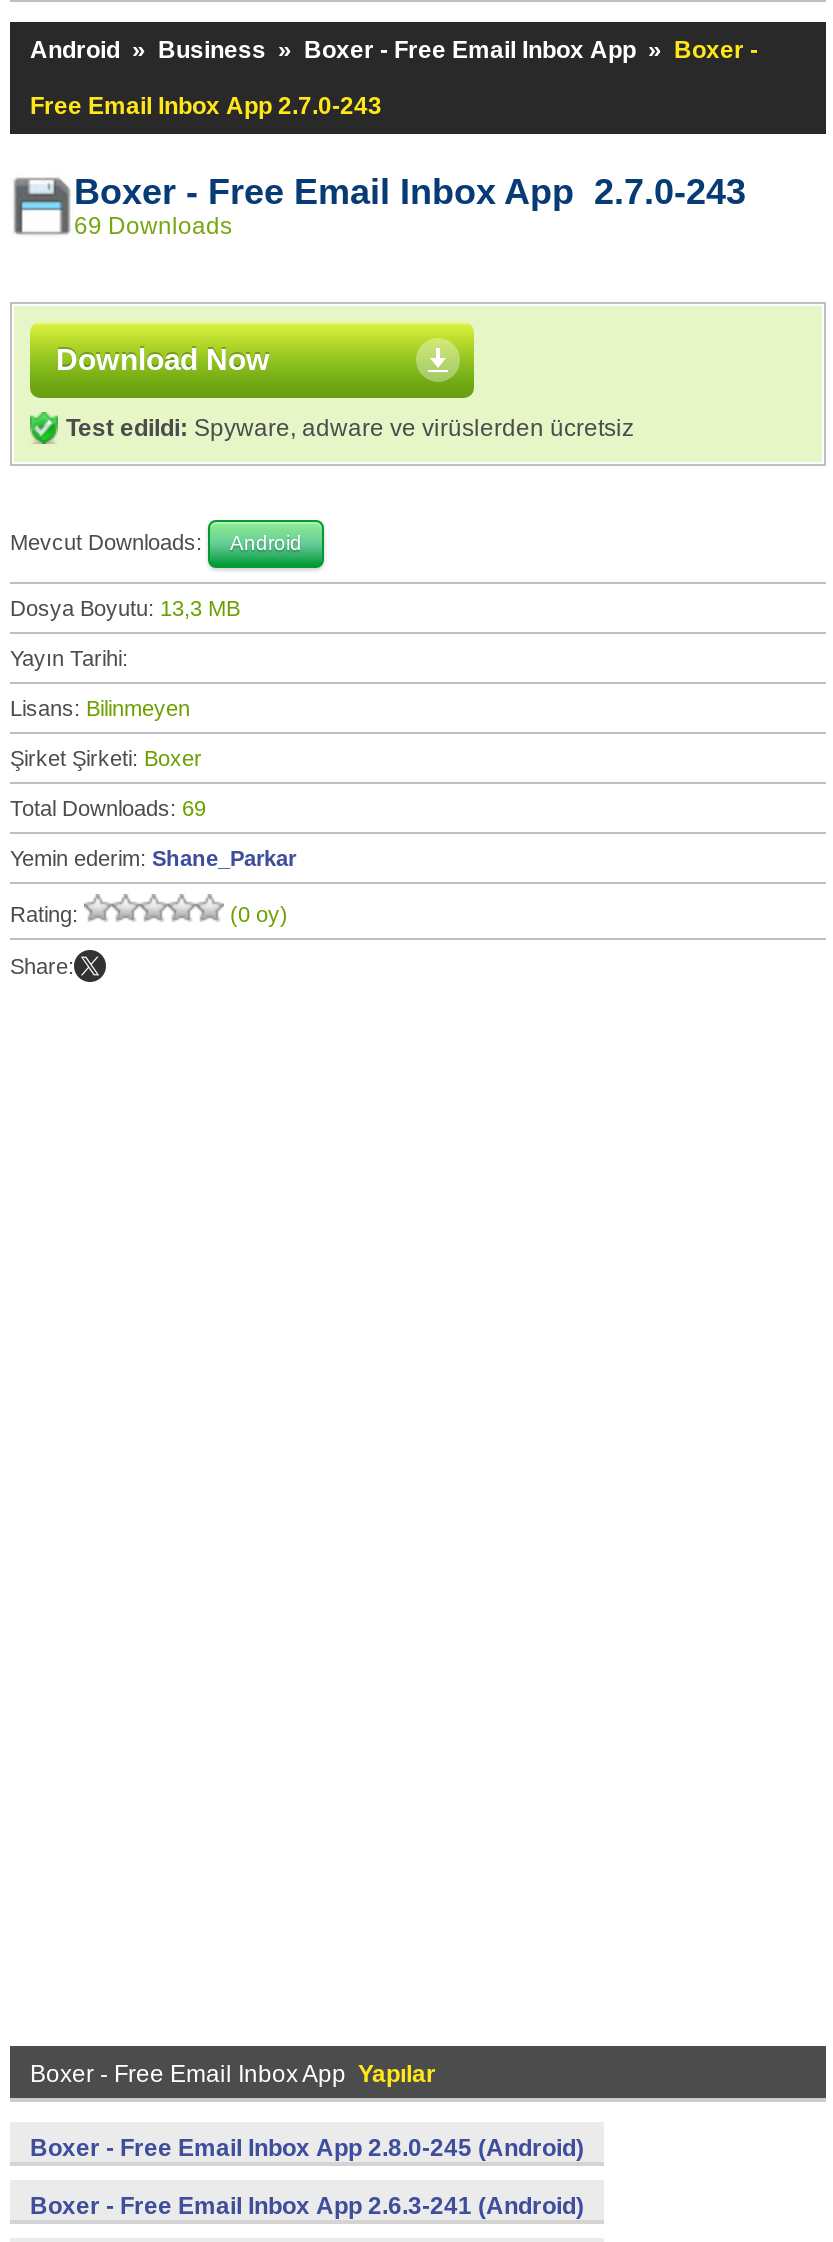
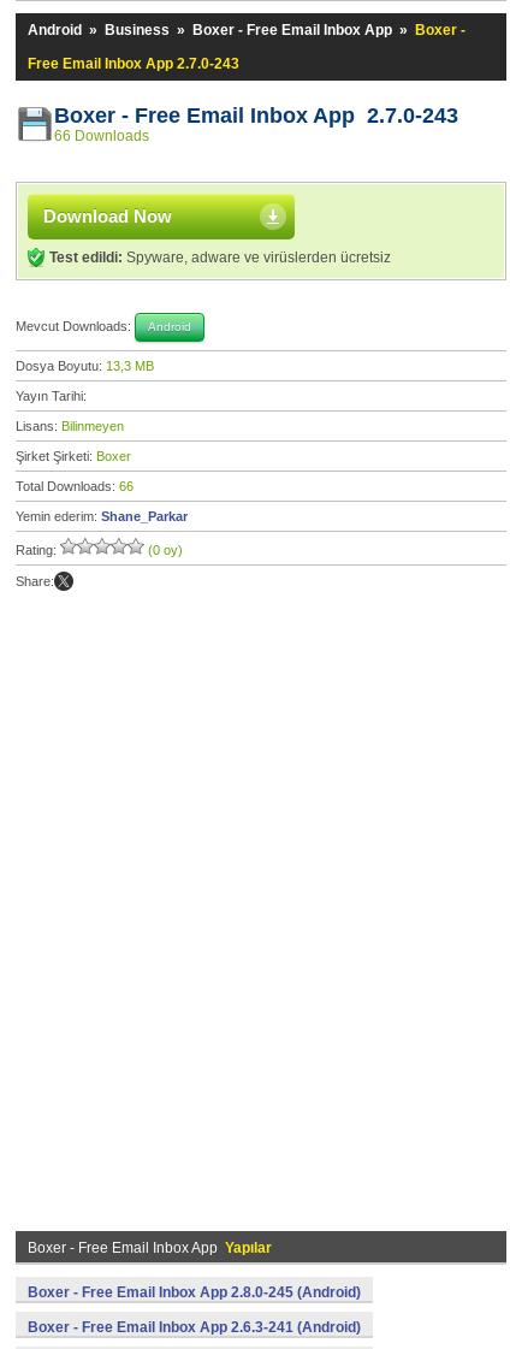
- 69 Downloads
+ 66 Downloads

- Total Downloads: 69
+ Total Downloads: 66
